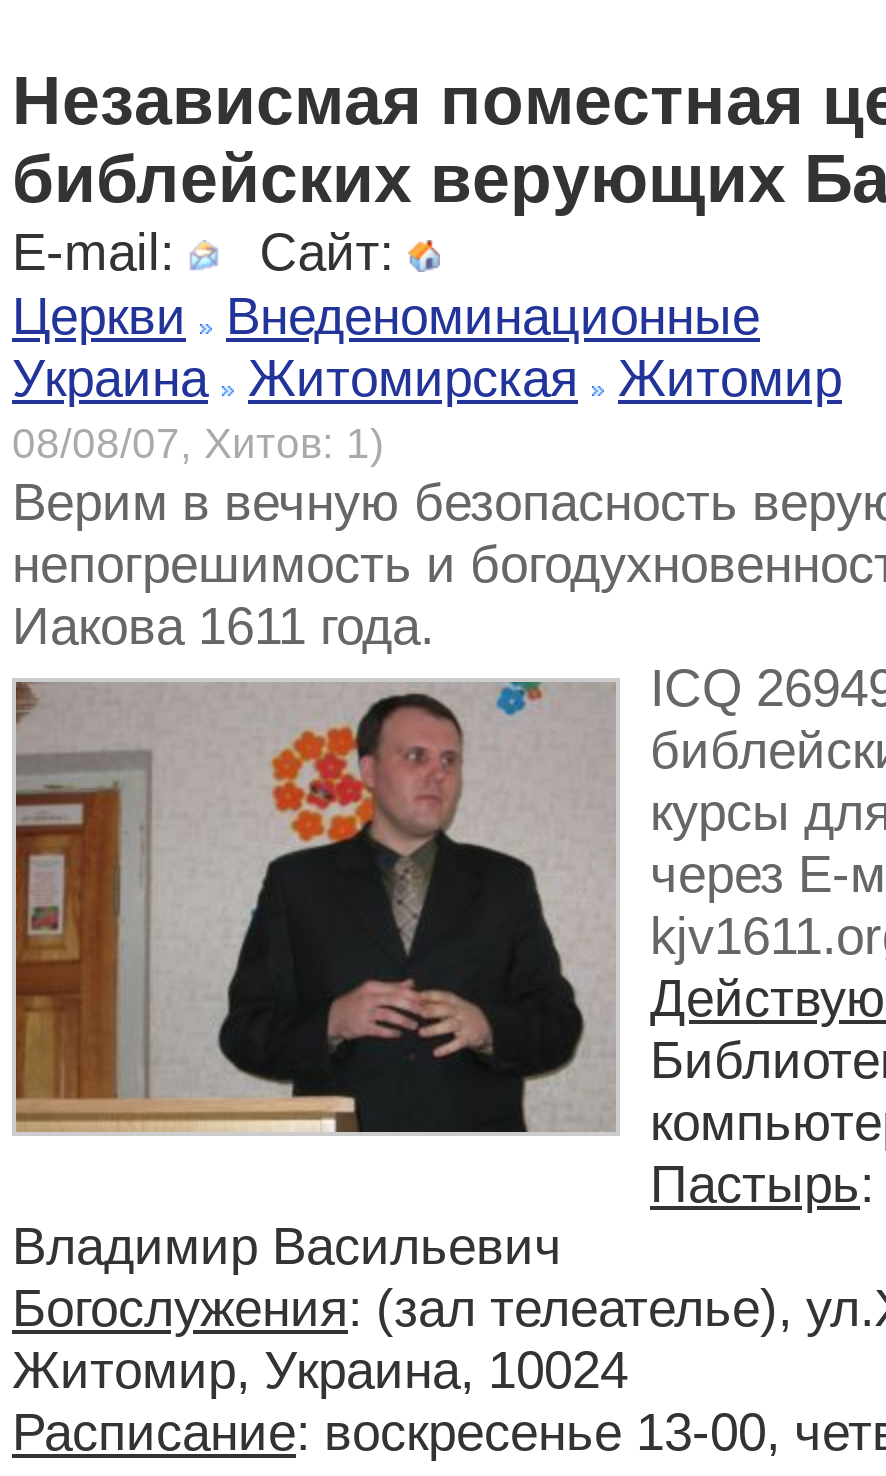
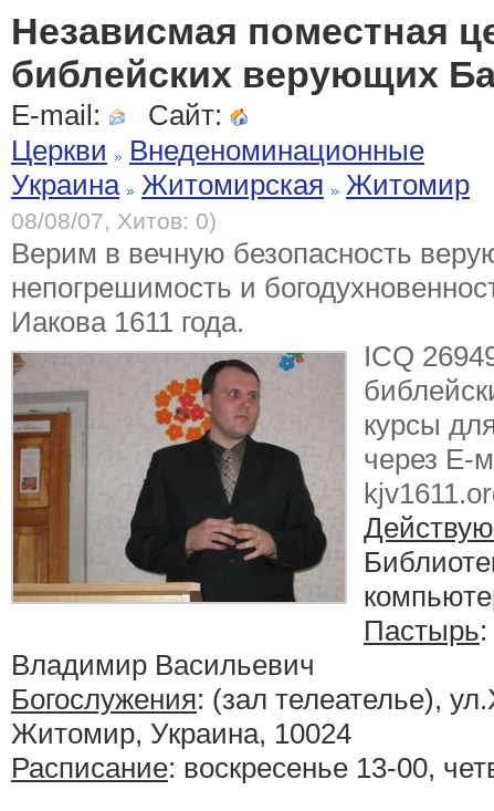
- 08/08/07, Хитов: 1)
+ 08/08/07, Хитов: 0)
